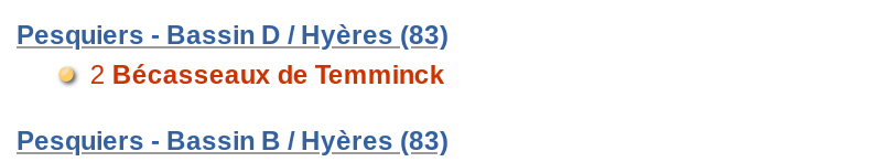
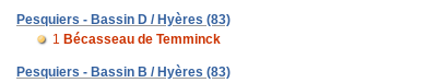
- 2 Bécasseaux de Temminck
+ 1 Bécasseau de Temminck
